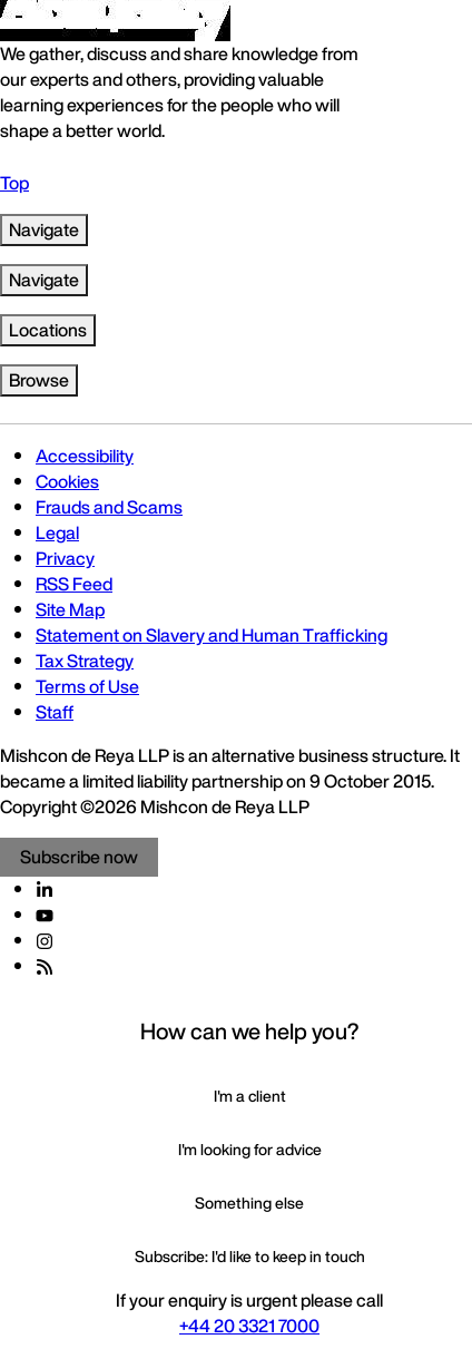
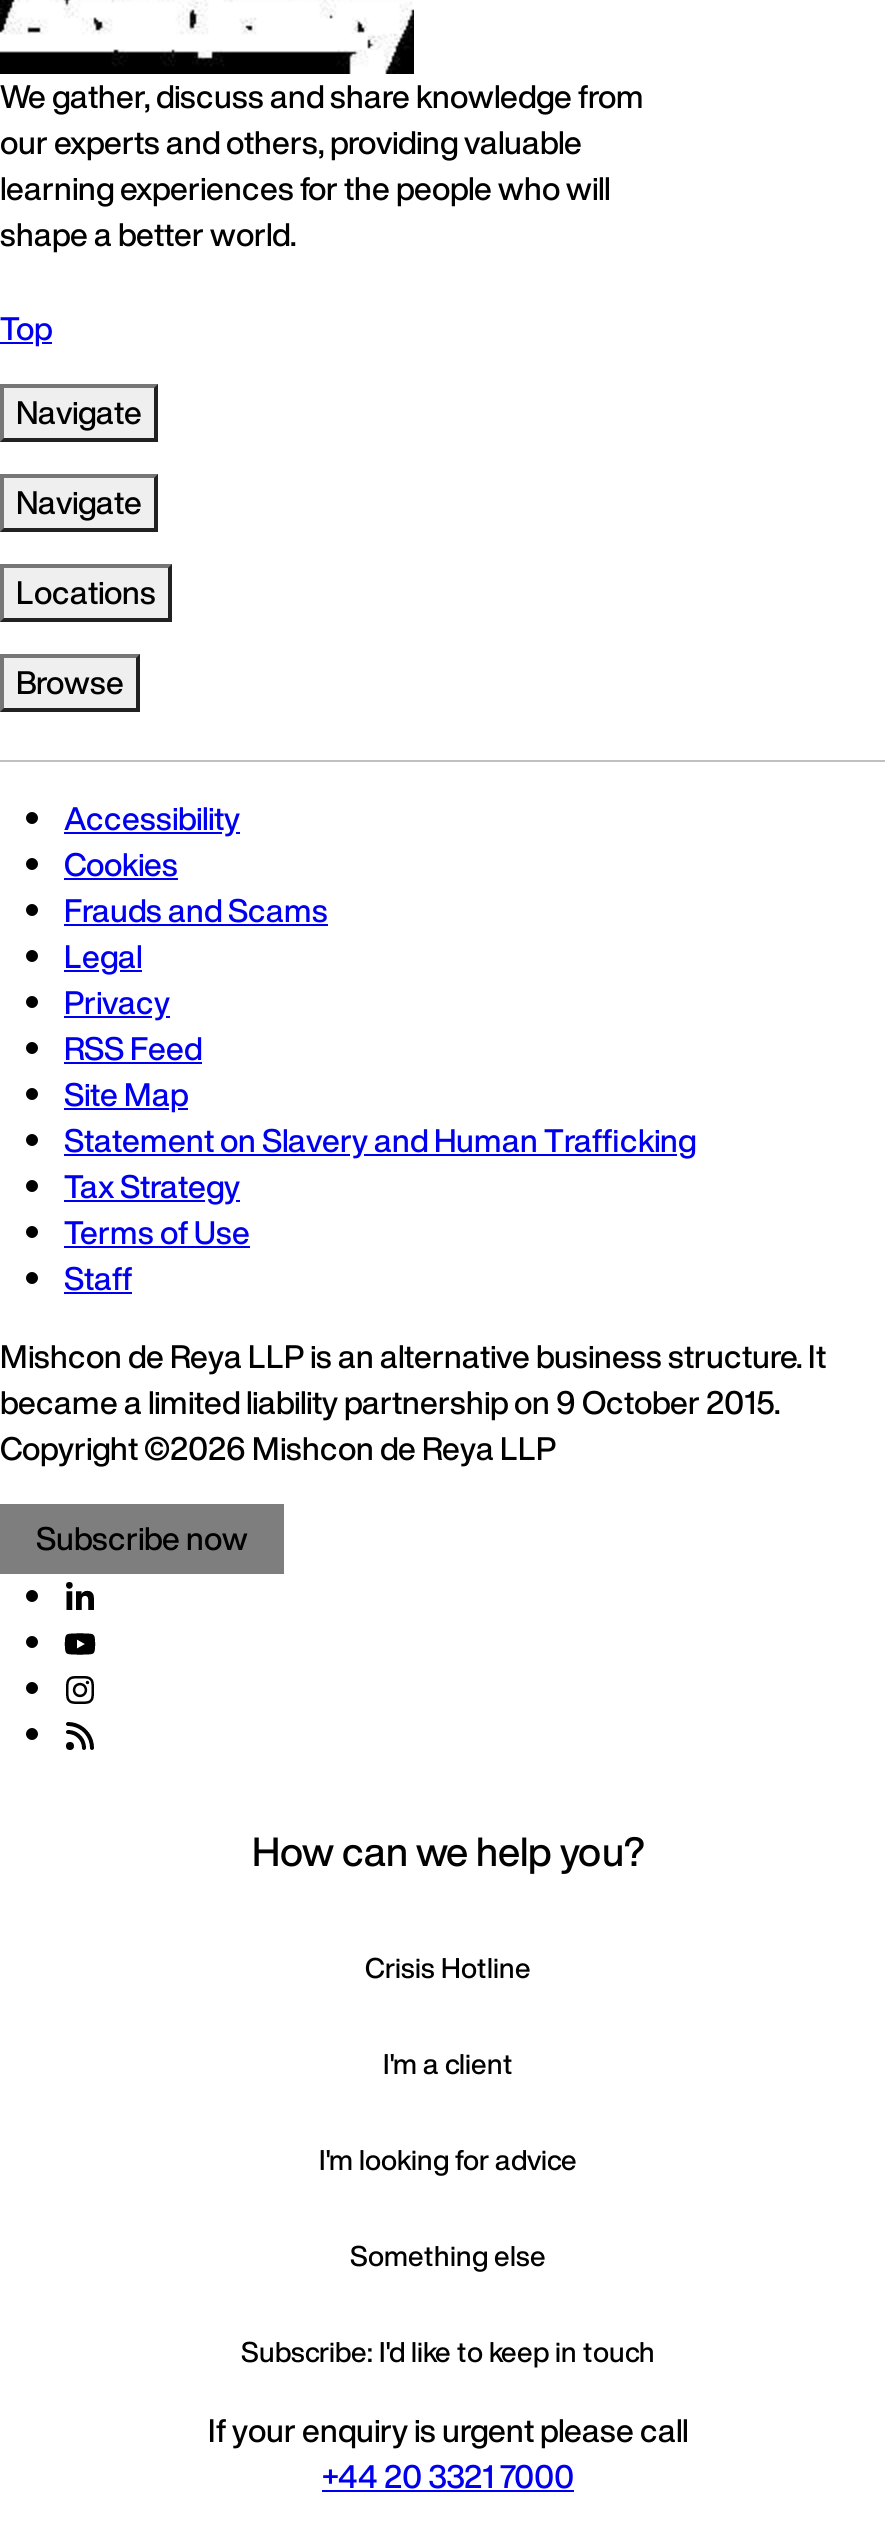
+ Crisis Hotline
